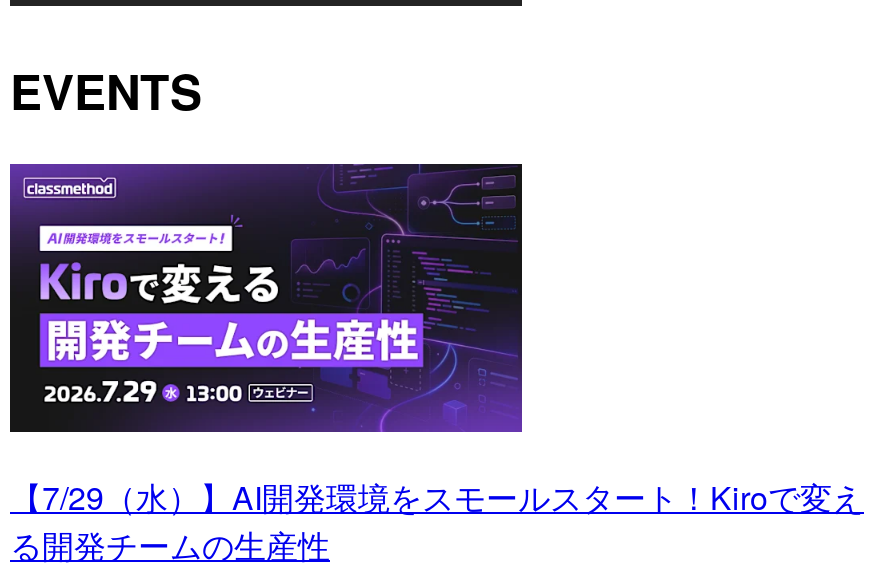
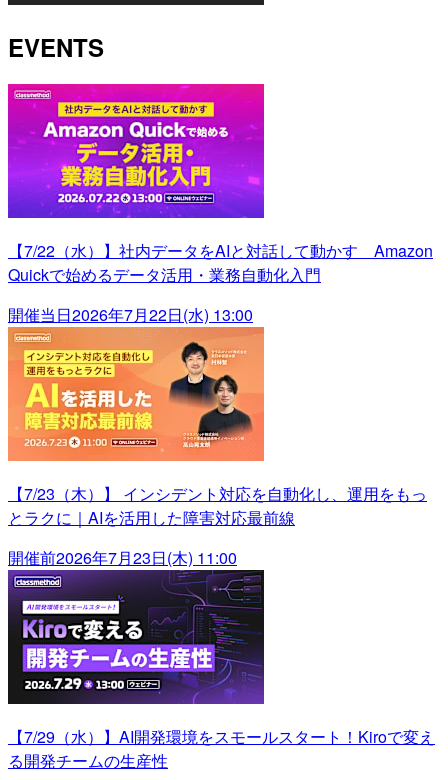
+ [image]
+ 【7/22（水）】社内データをAIと対話して動かす Amazon
+ Quickで始めるデータ活用・業務自動化入門
+ 開催当日2026年7月22日(水) 13:00

+ [image]
+ 【7/23（木）】 インシデント対応を自動化し、運用をもっ
+ とラクに｜AIを活用した障害対応最前線
+ 開催前2026年7月23日(木) 11:00
